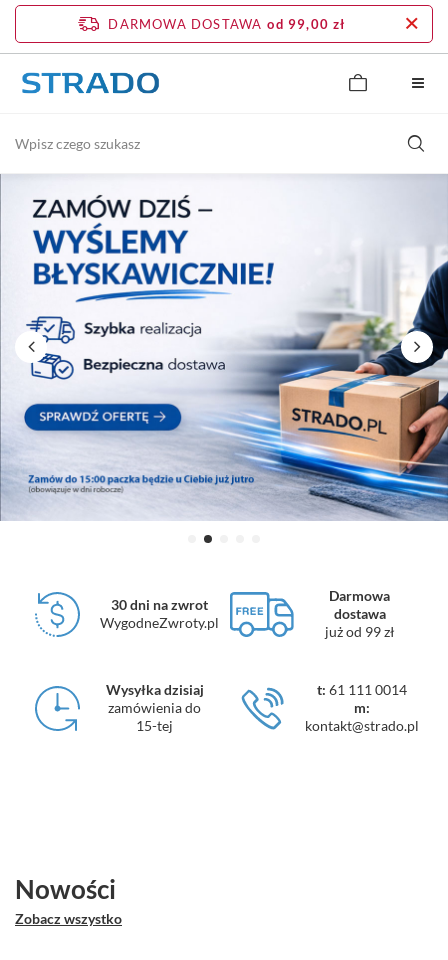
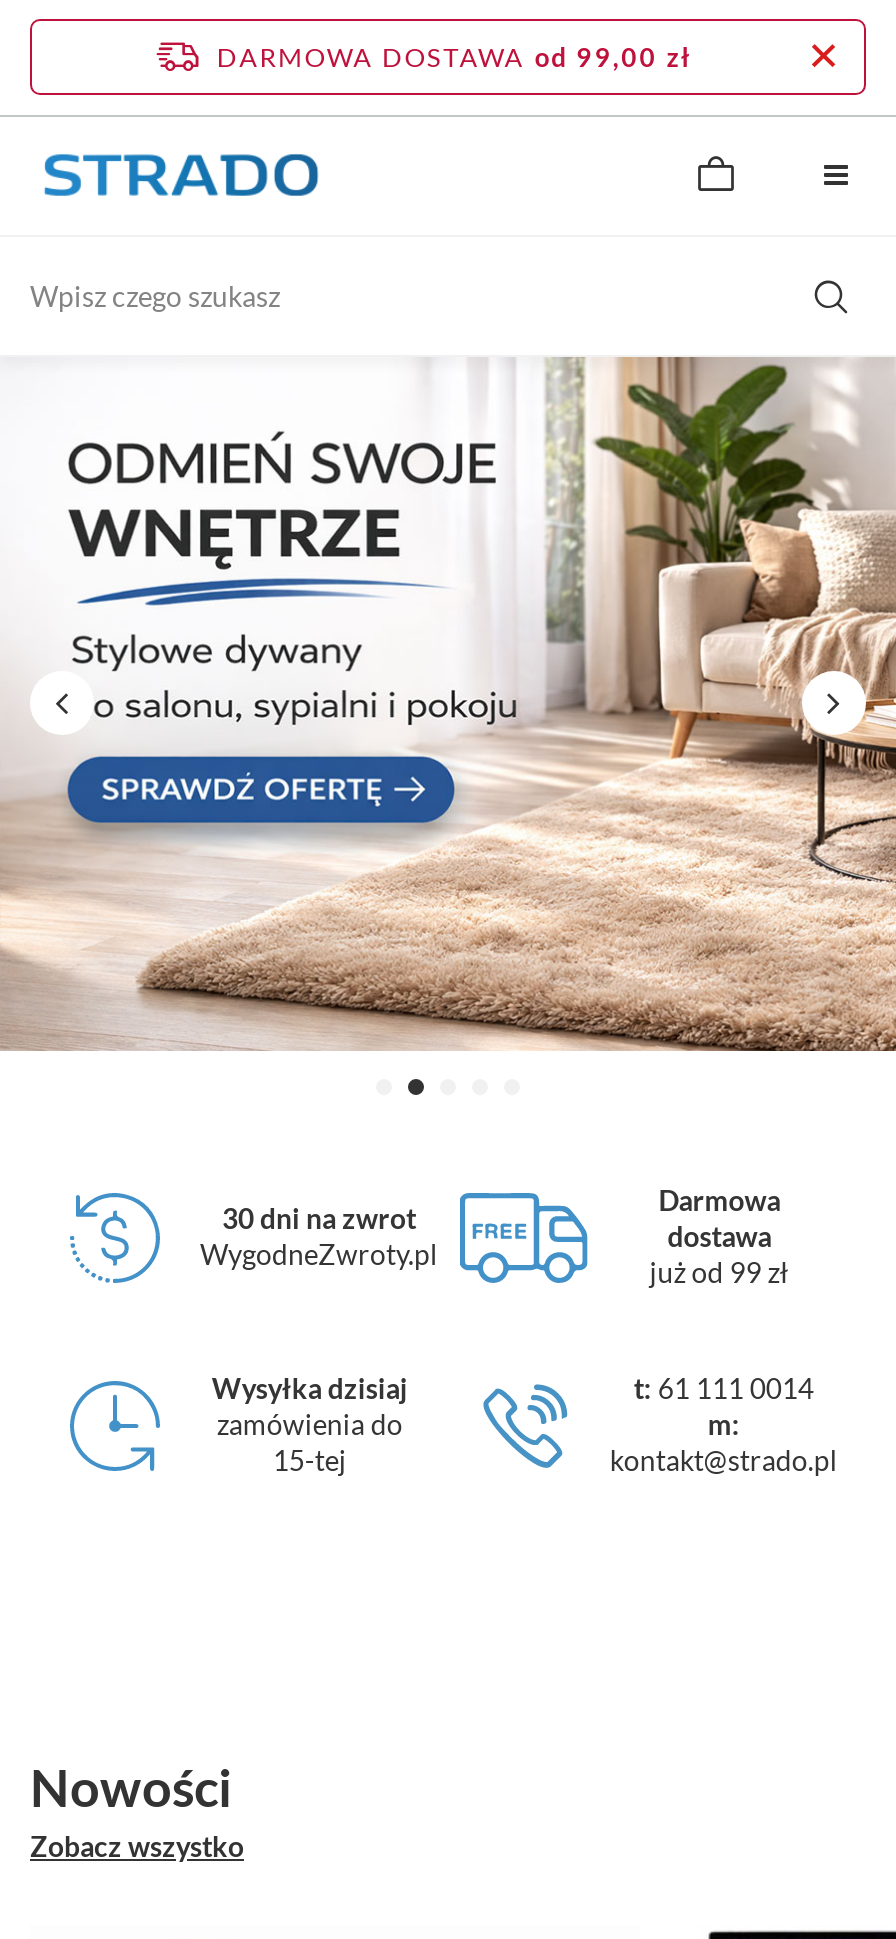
- [image]
+ [image]
